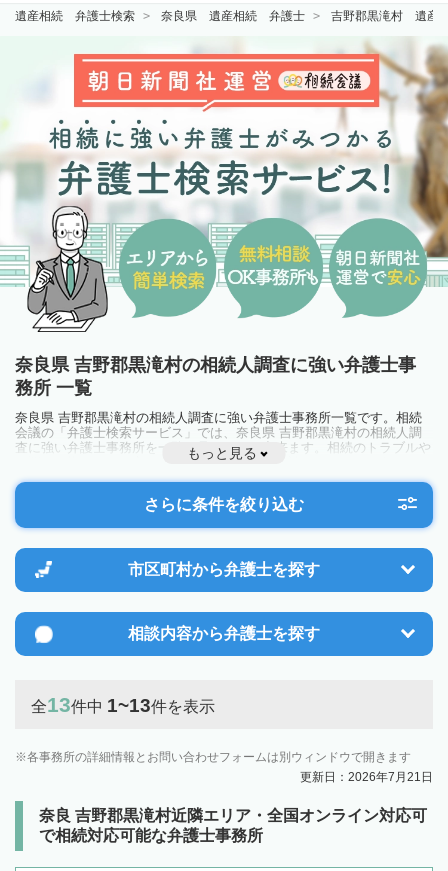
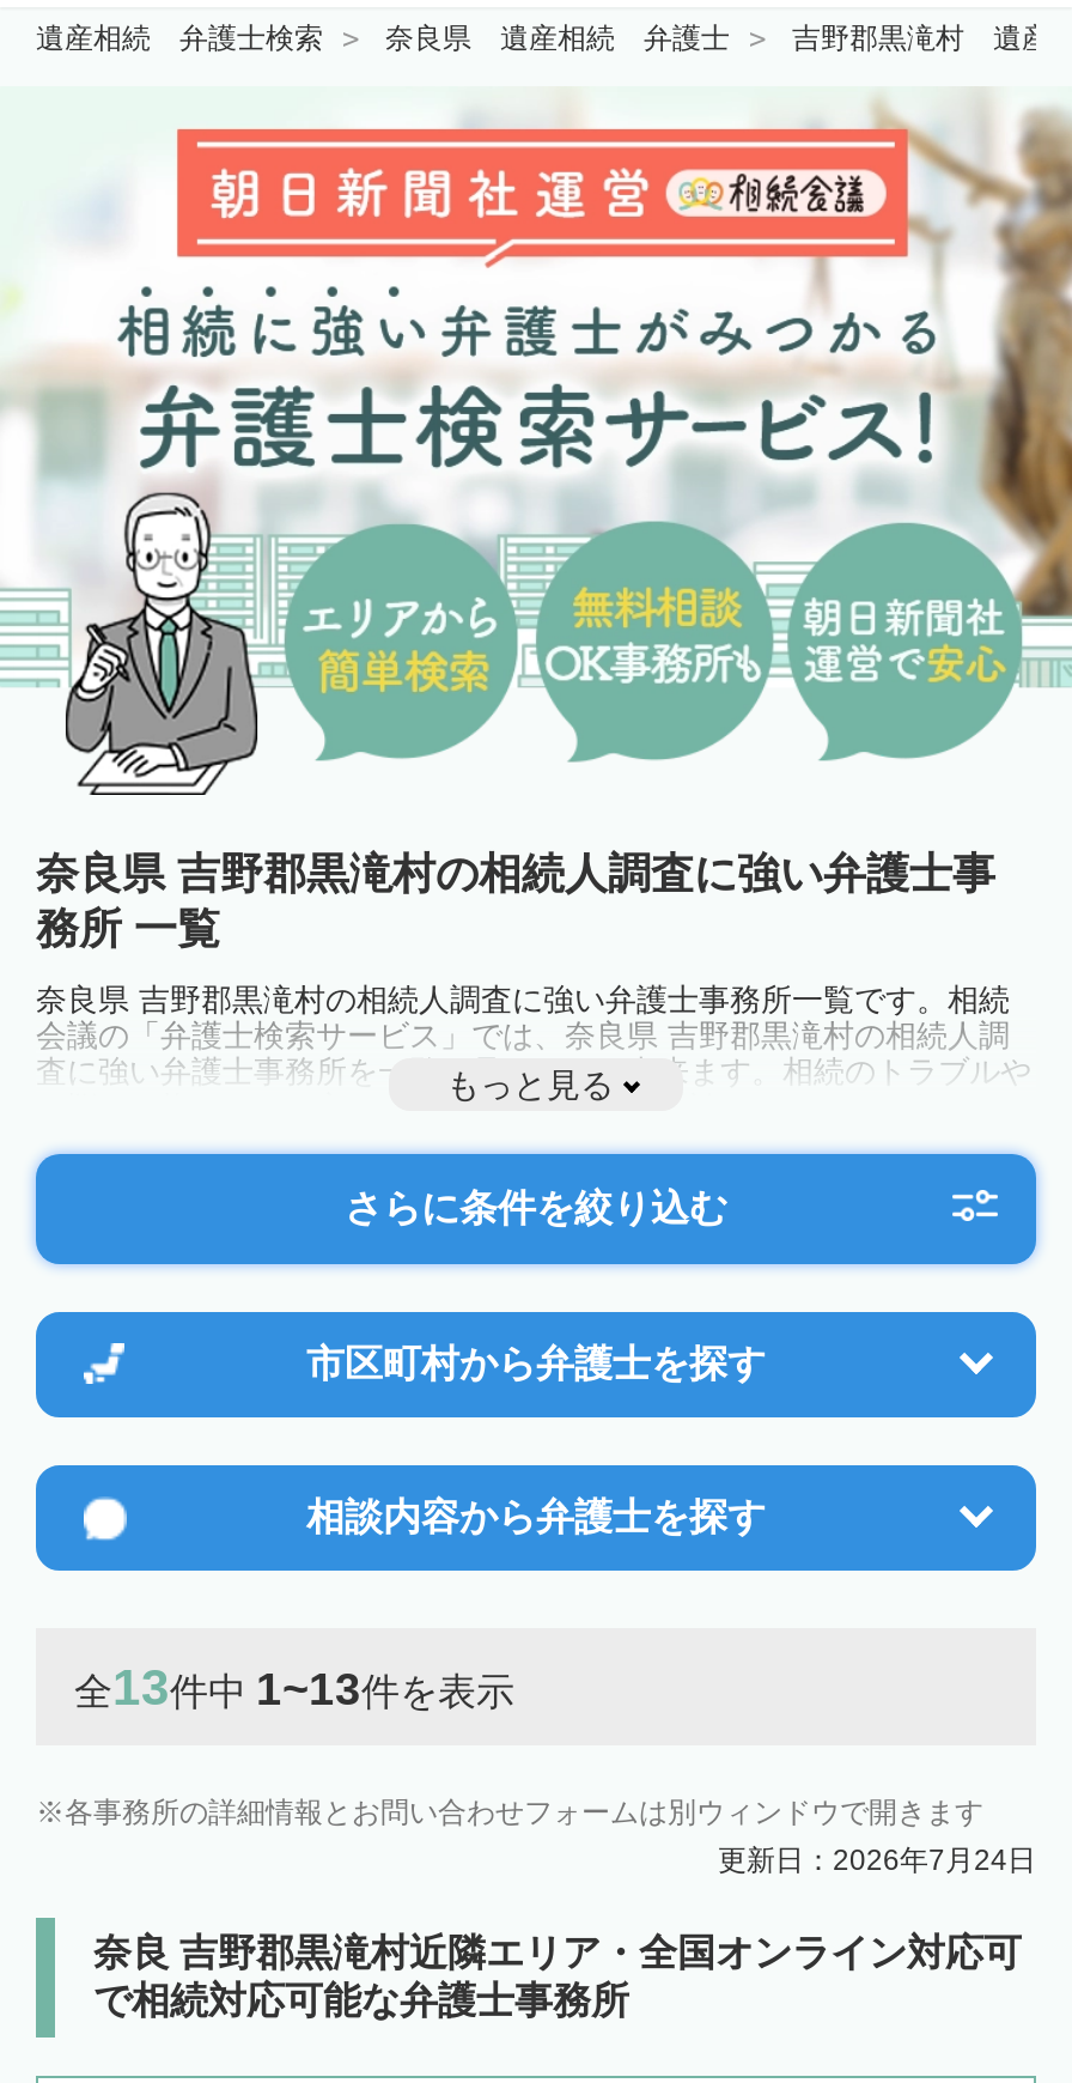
- 更新日：2026年7月21日
+ 更新日：2026年7月24日
